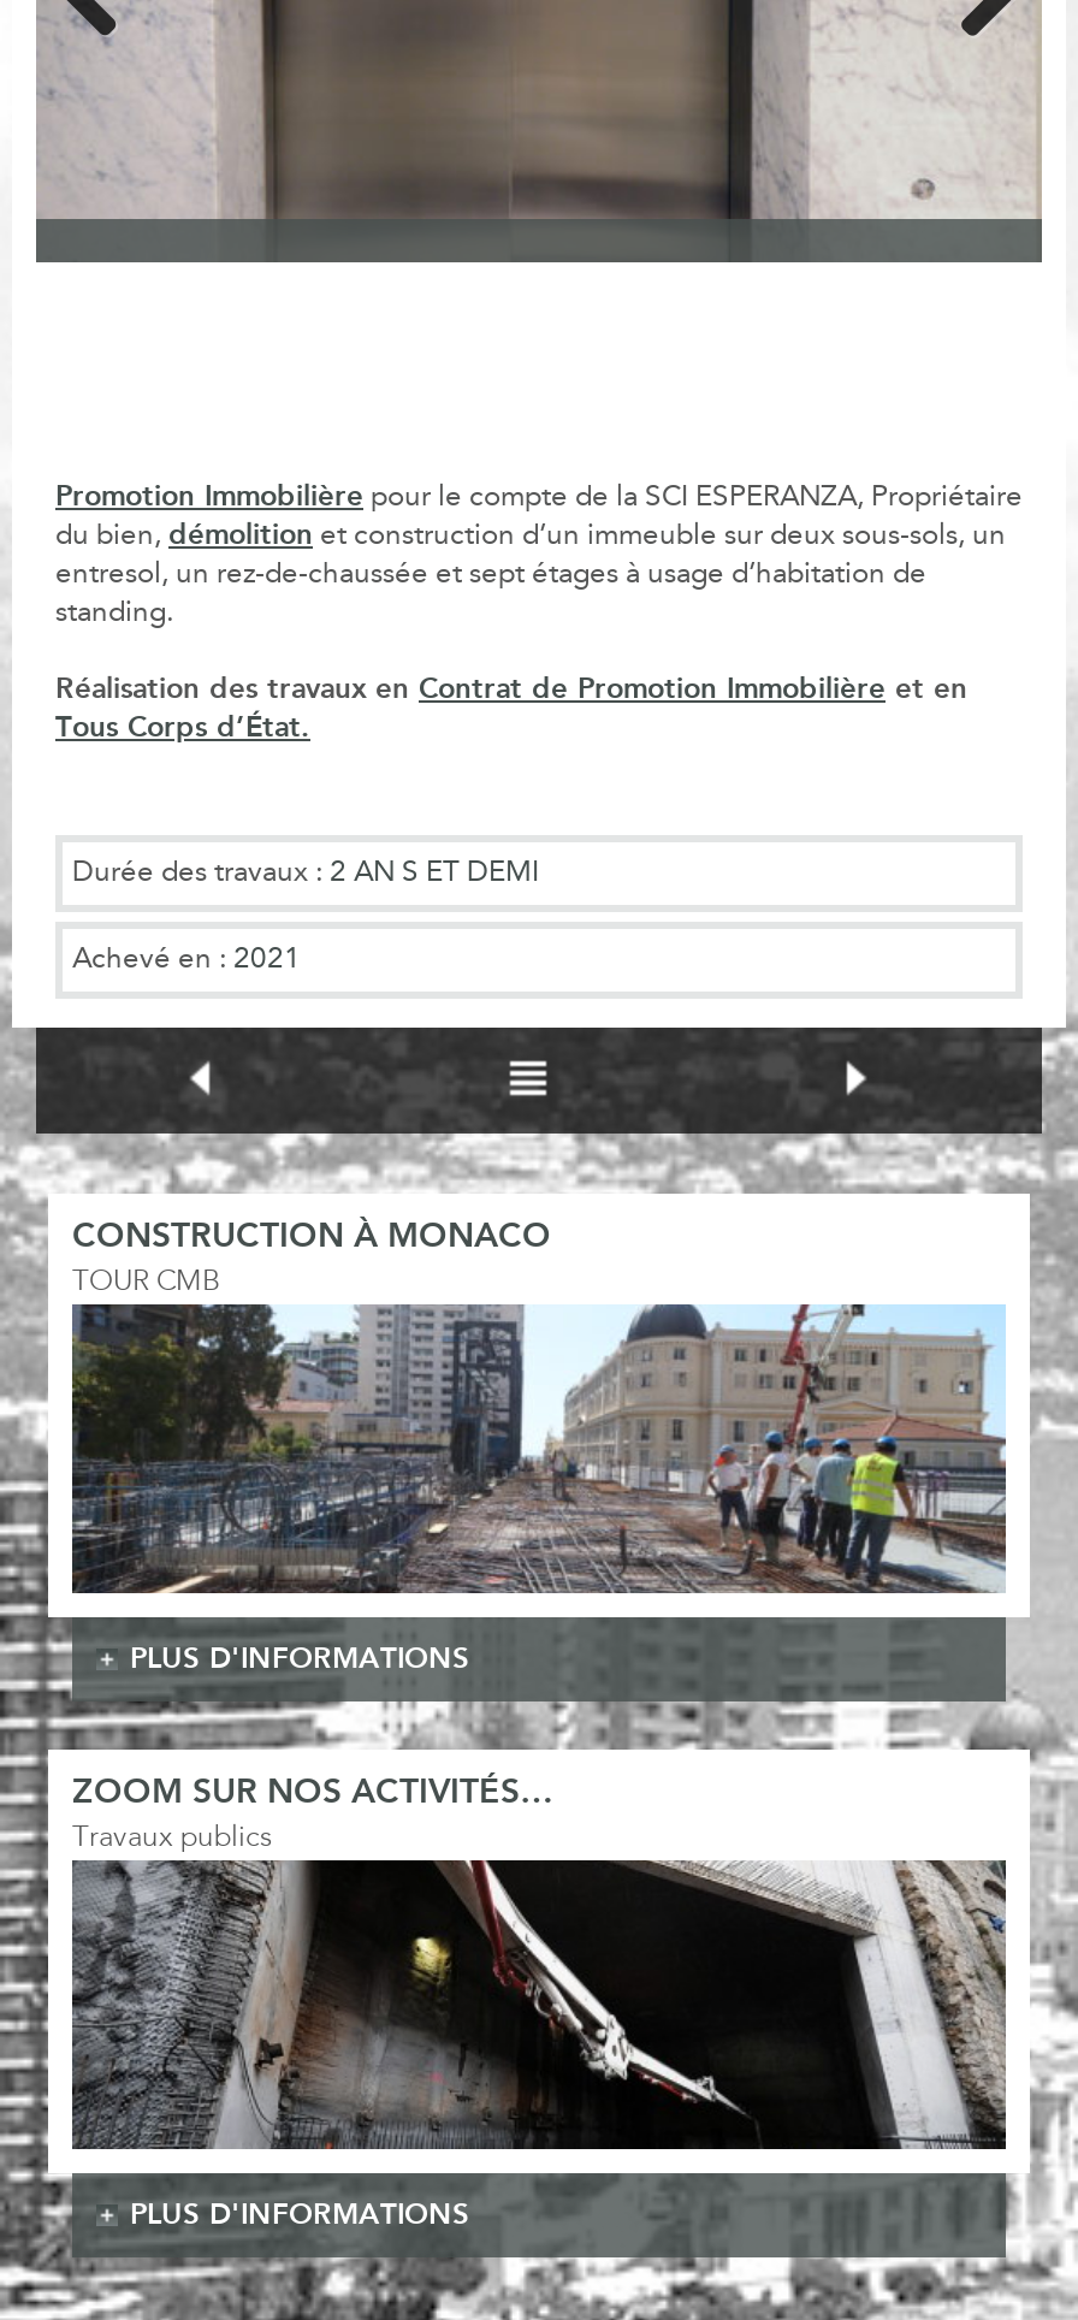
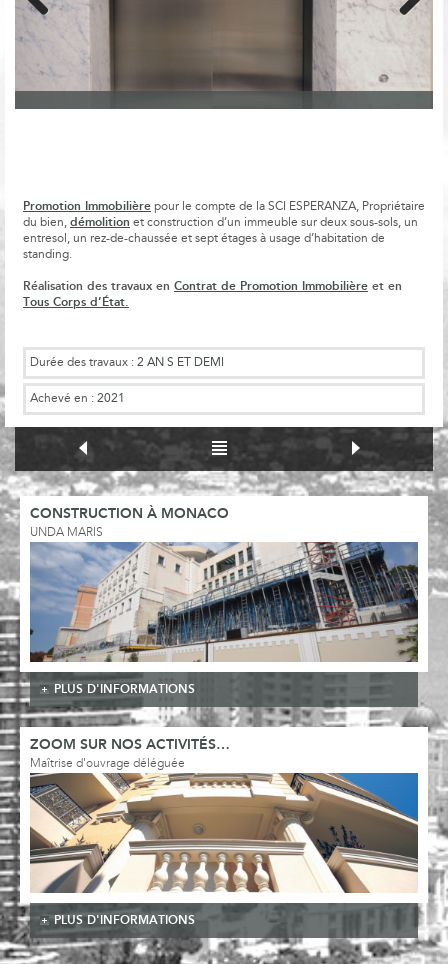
- TOUR CMB
+ UNDA MARIS

- [image]
+ [image]

- Travaux publics
+ Maîtrise d'ouvrage déléguée

- [image]
+ [image]
